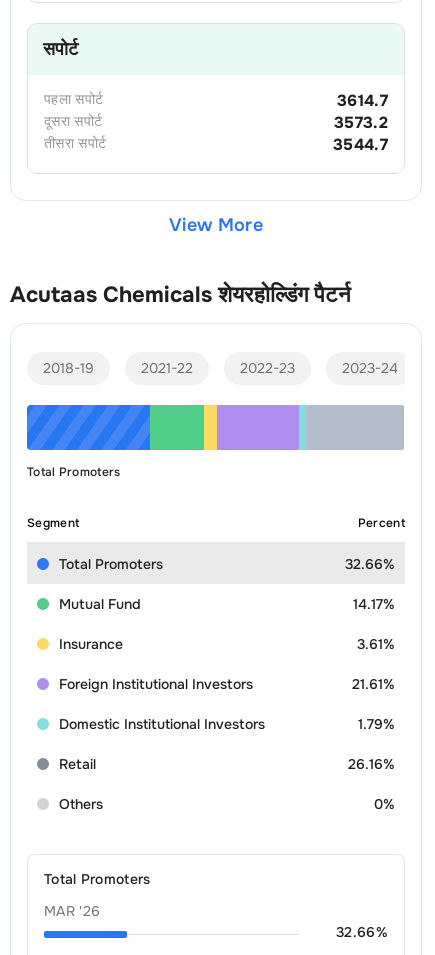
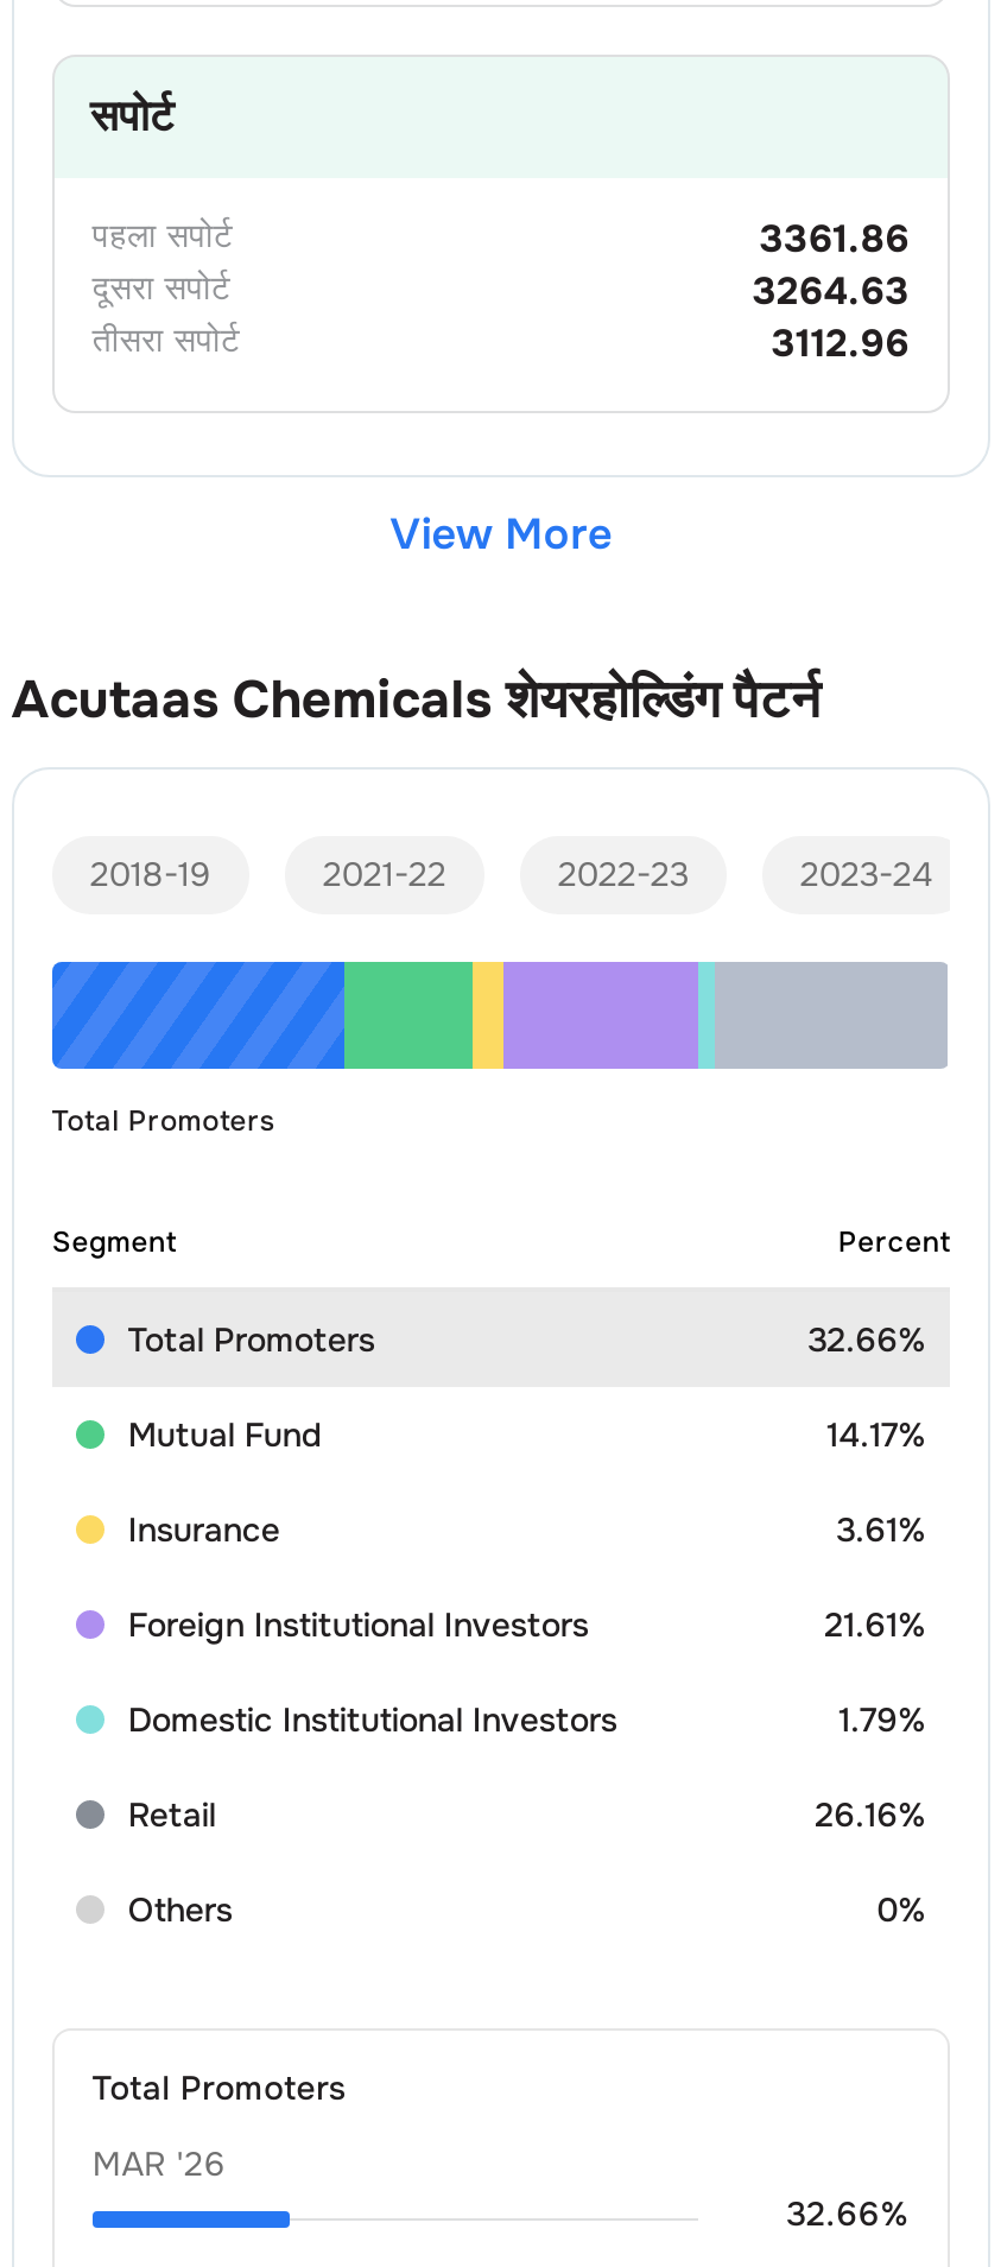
- 3614.7
+ 3361.86

- 3573.2
+ 3264.63

- 3544.7
+ 3112.96
